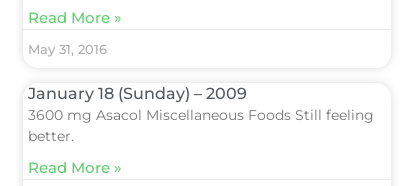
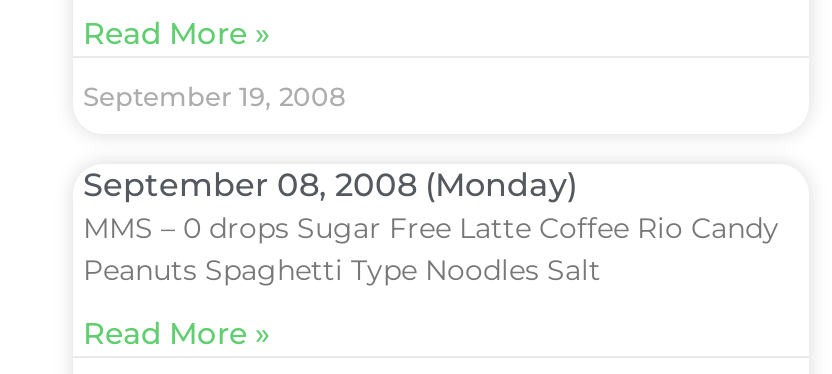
- May 31, 2016
+ September 19, 2008

- January 18 (Sunday) – 2009
- 3600 mg Asacol Miscellaneous Foods Still feeling
- better.
+ September 08, 2008 (Monday)
+ MMS – 0 drops Sugar Free Latte Coffee Rio Candy
+ Peanuts Spaghetti Type Noodles Salt
